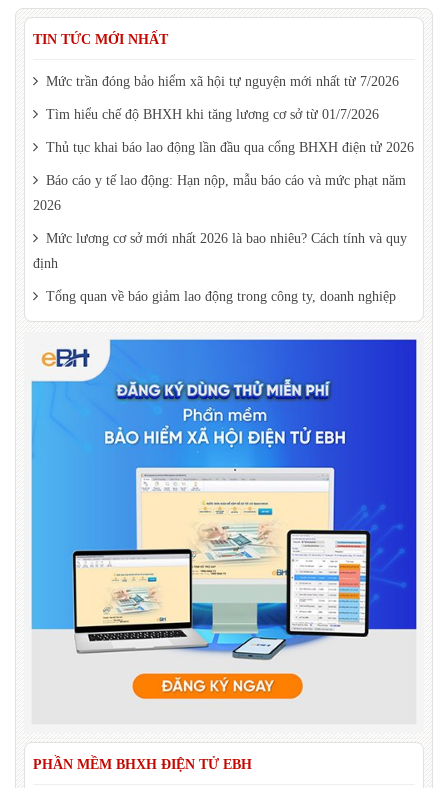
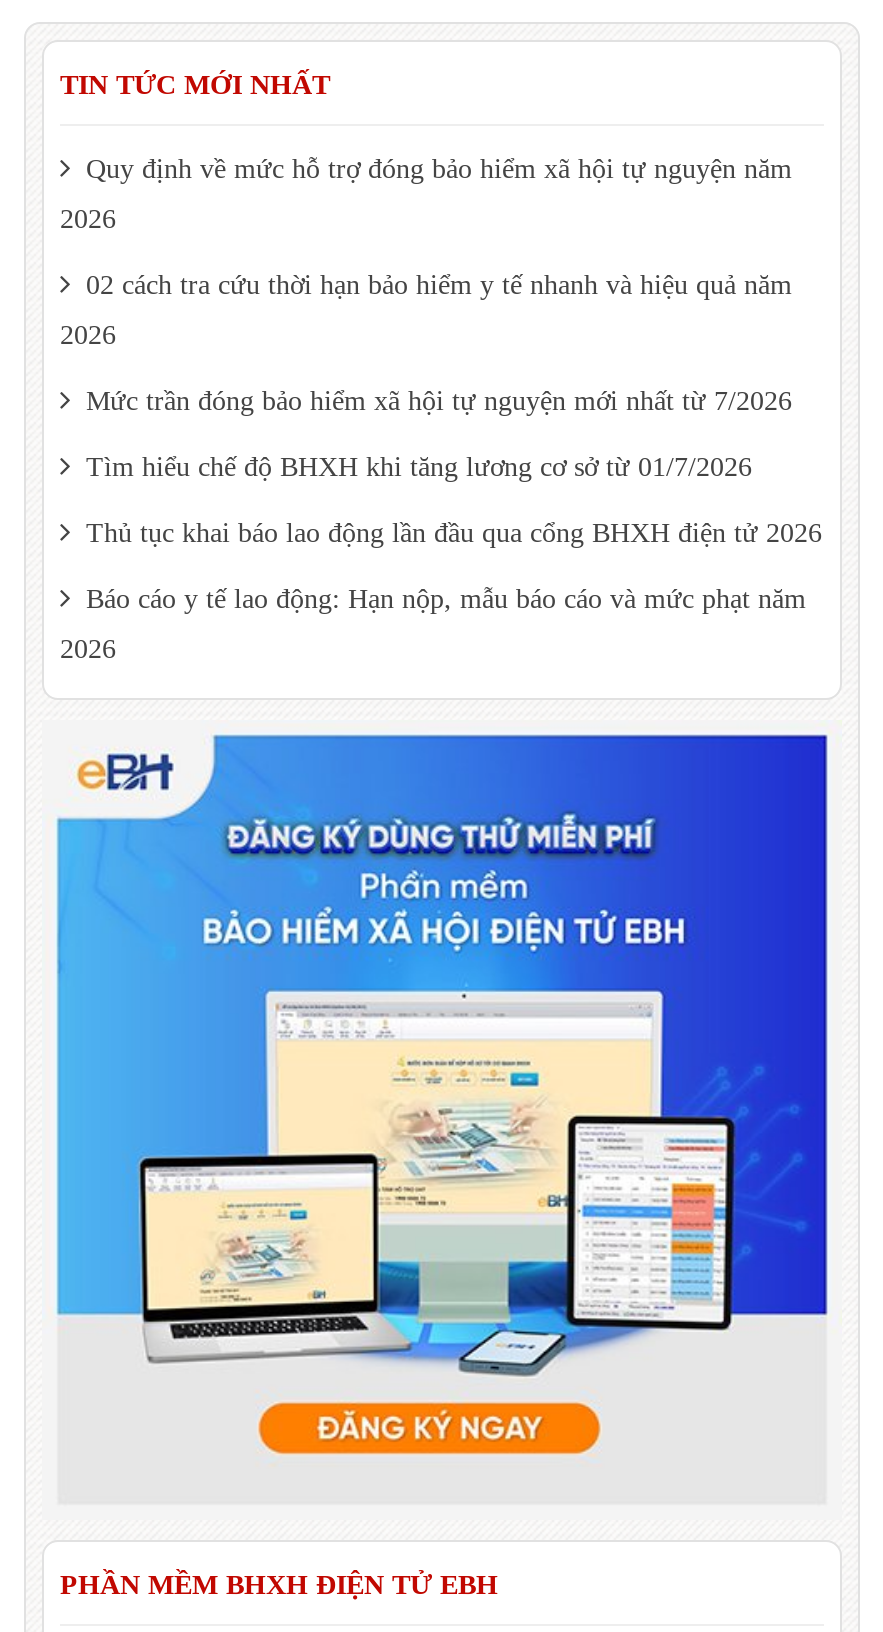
+ Quy định về mức hỗ trợ đóng bảo hiểm xã hội tự nguyện năm
+ 2026
+ 02 cách tra cứu thời hạn bảo hiểm y tế nhanh và hiệu quả năm
+ 2026

moved down: Mức trần đóng bảo hiểm xã hội tự nguyện mới nhất từ 7/2026 | Tìm hiểu chế độ BHXH khi tăng lương cơ sở từ 01/7/2026 | Thủ tục khai báo lao động lần đầu qua cổng BHXH điện tử 2026 | Báo cáo y tế lao động: Hạn nộp, mẫu báo cáo và mức phạt năm | 2026

- Mức lương cơ sở mới nhất 2026 là bao nhiêu? Cách tính và quy
- định
- Tổng quan về báo giảm lao động trong công ty, doanh nghiệp
